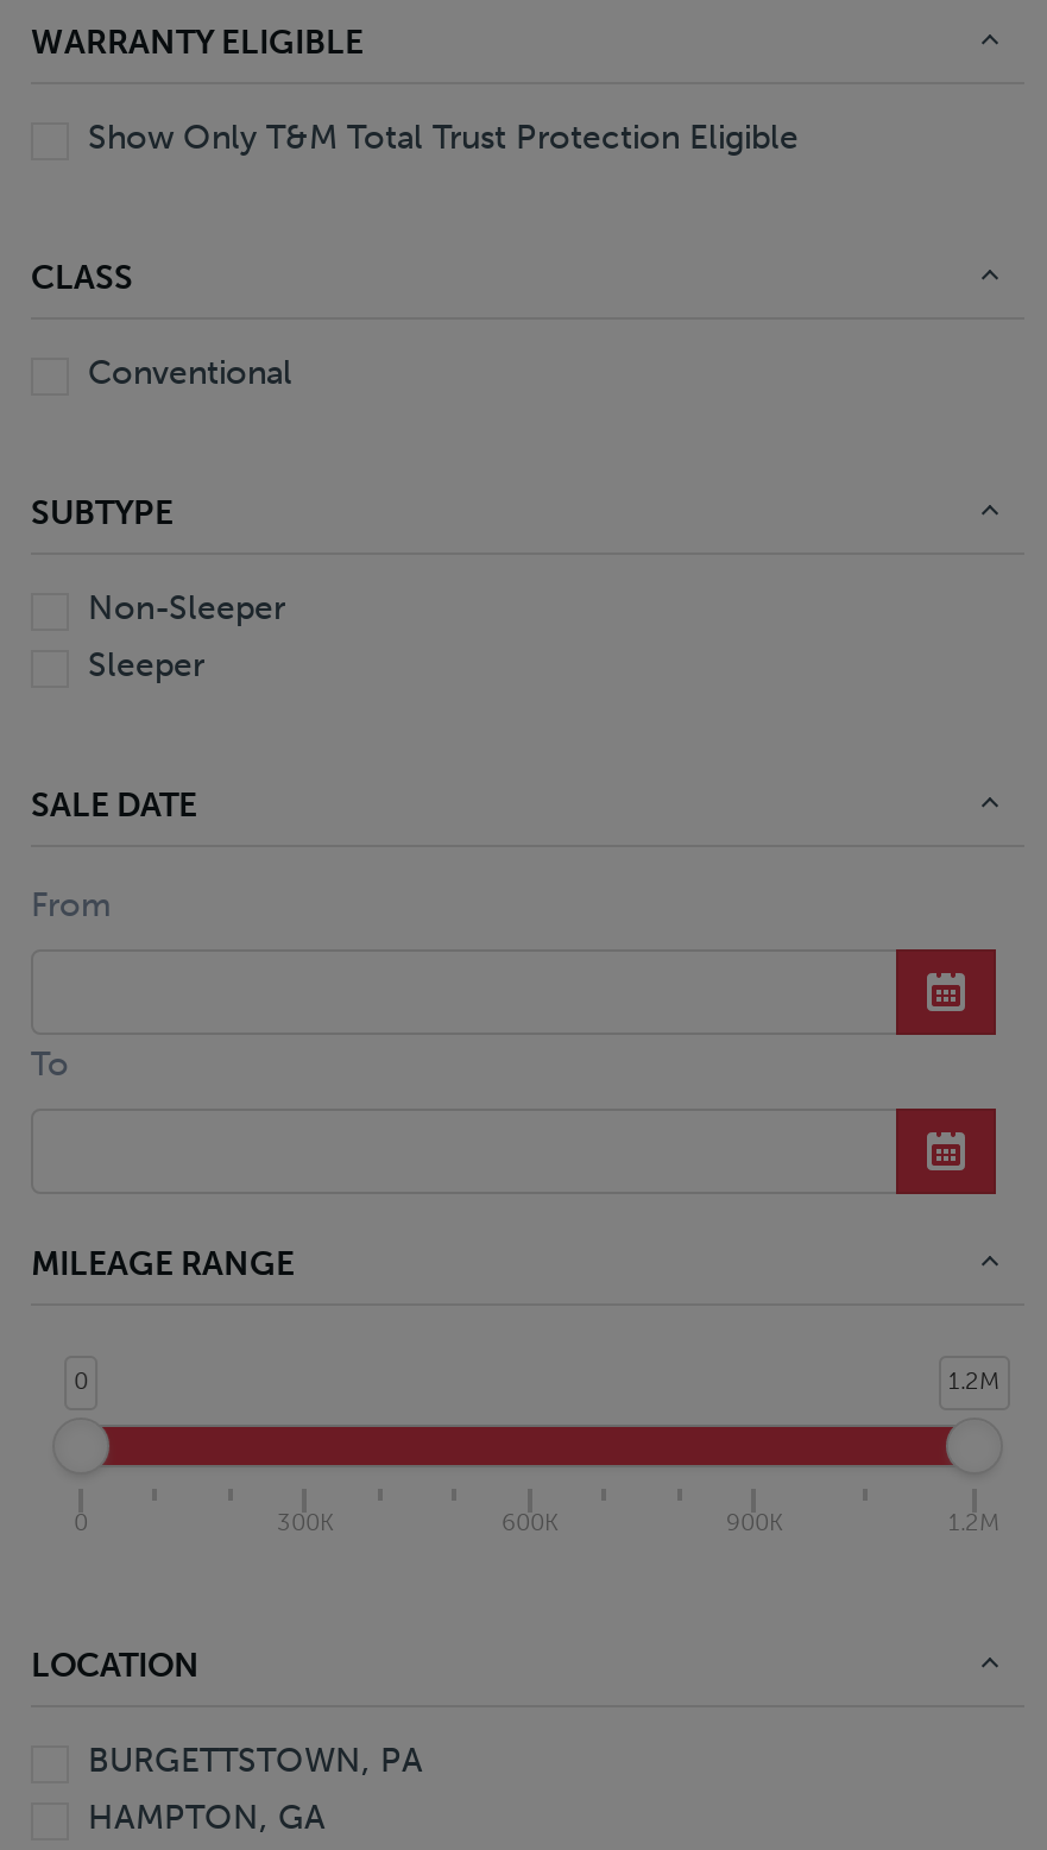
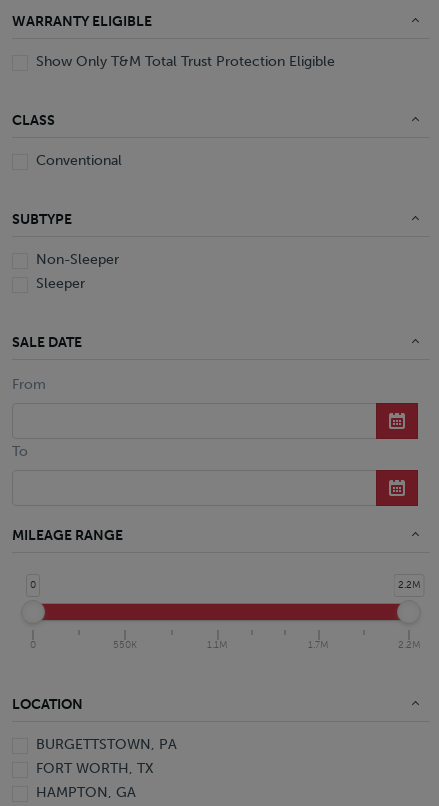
- 1.2M
+ 2.2M

- 300K
- 600K
- 900K
- 1.2M
+ 550K
+ 1.1M
+ 1.7M
+ 2.2M

+ FORT WORTH, TX
